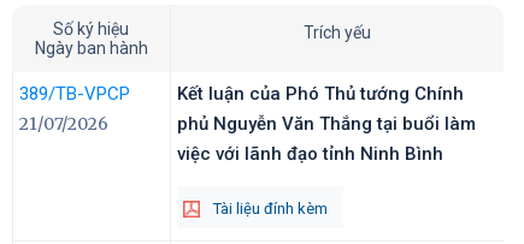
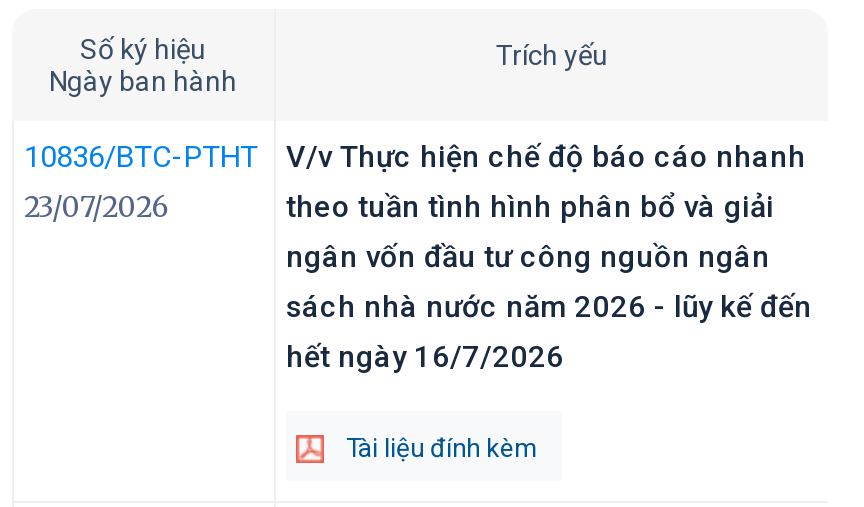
- 389/TB-VPCP
- 21/07/2026
+ 10836/BTC-PTHT
+ 23/07/2026

- Kết luận của Phó Thủ tướng Chính
- phủ Nguyễn Văn Thắng tại buổi làm
- việc với lãnh đạo tỉnh Ninh Bình
+ V/v Thực hiện chế độ báo cáo nhanh
+ theo tuần tình hình phân bổ và giải
+ ngân vốn đầu tư công nguồn ngân
+ sách nhà nước năm 2026 - lũy kế đến
+ hết ngày 16/7/2026
